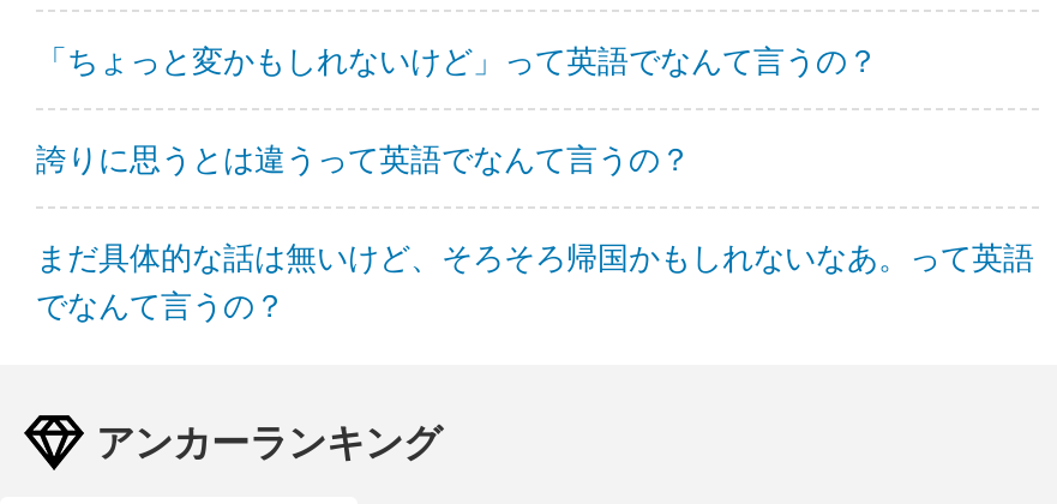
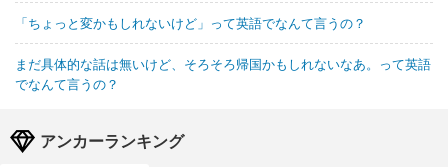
- 誇りに思うとは違うって英語でなんて言うの？
